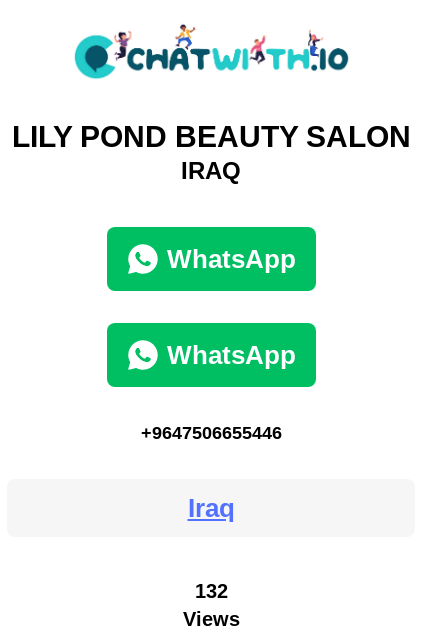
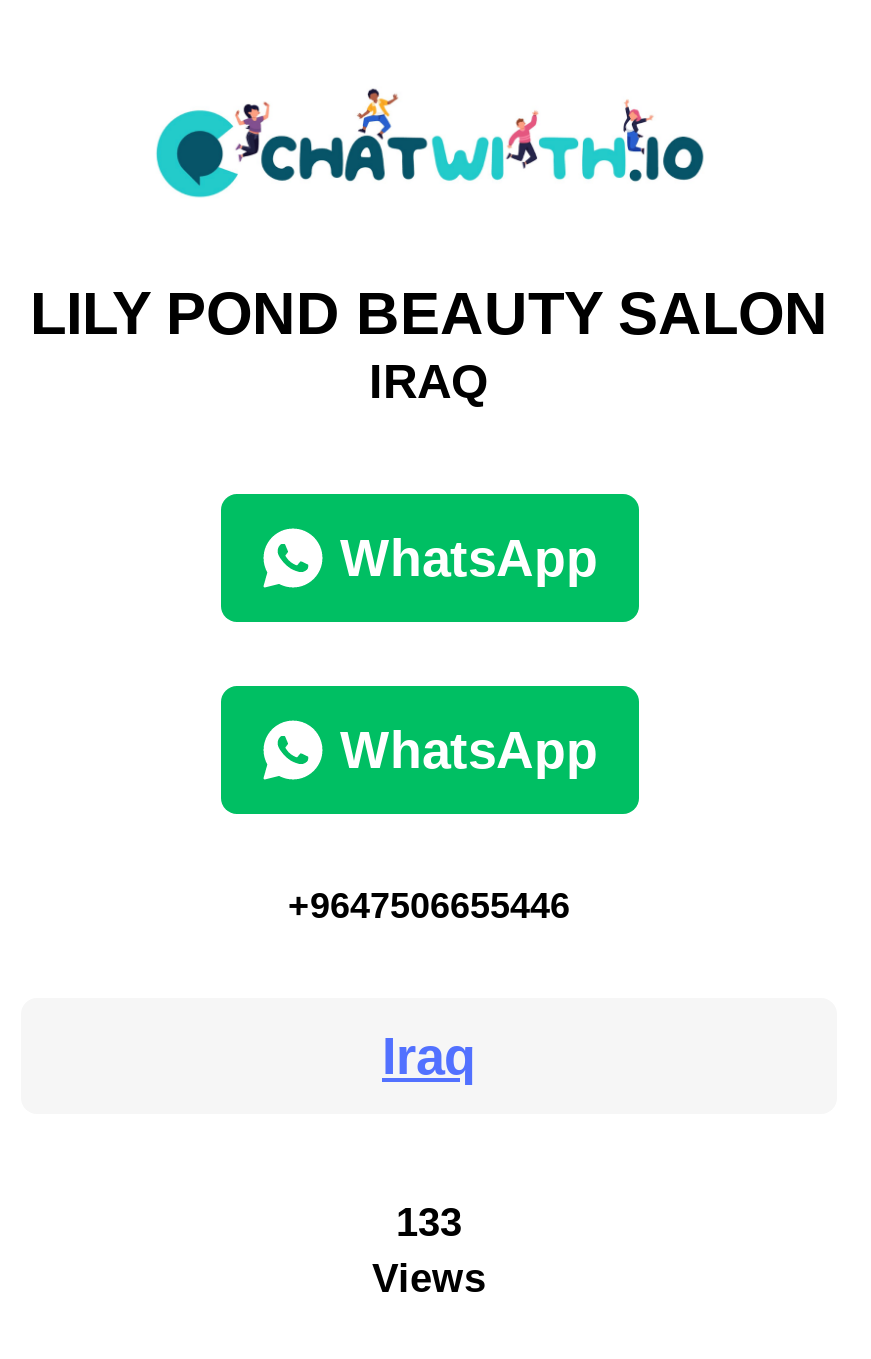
- 132
+ 133
